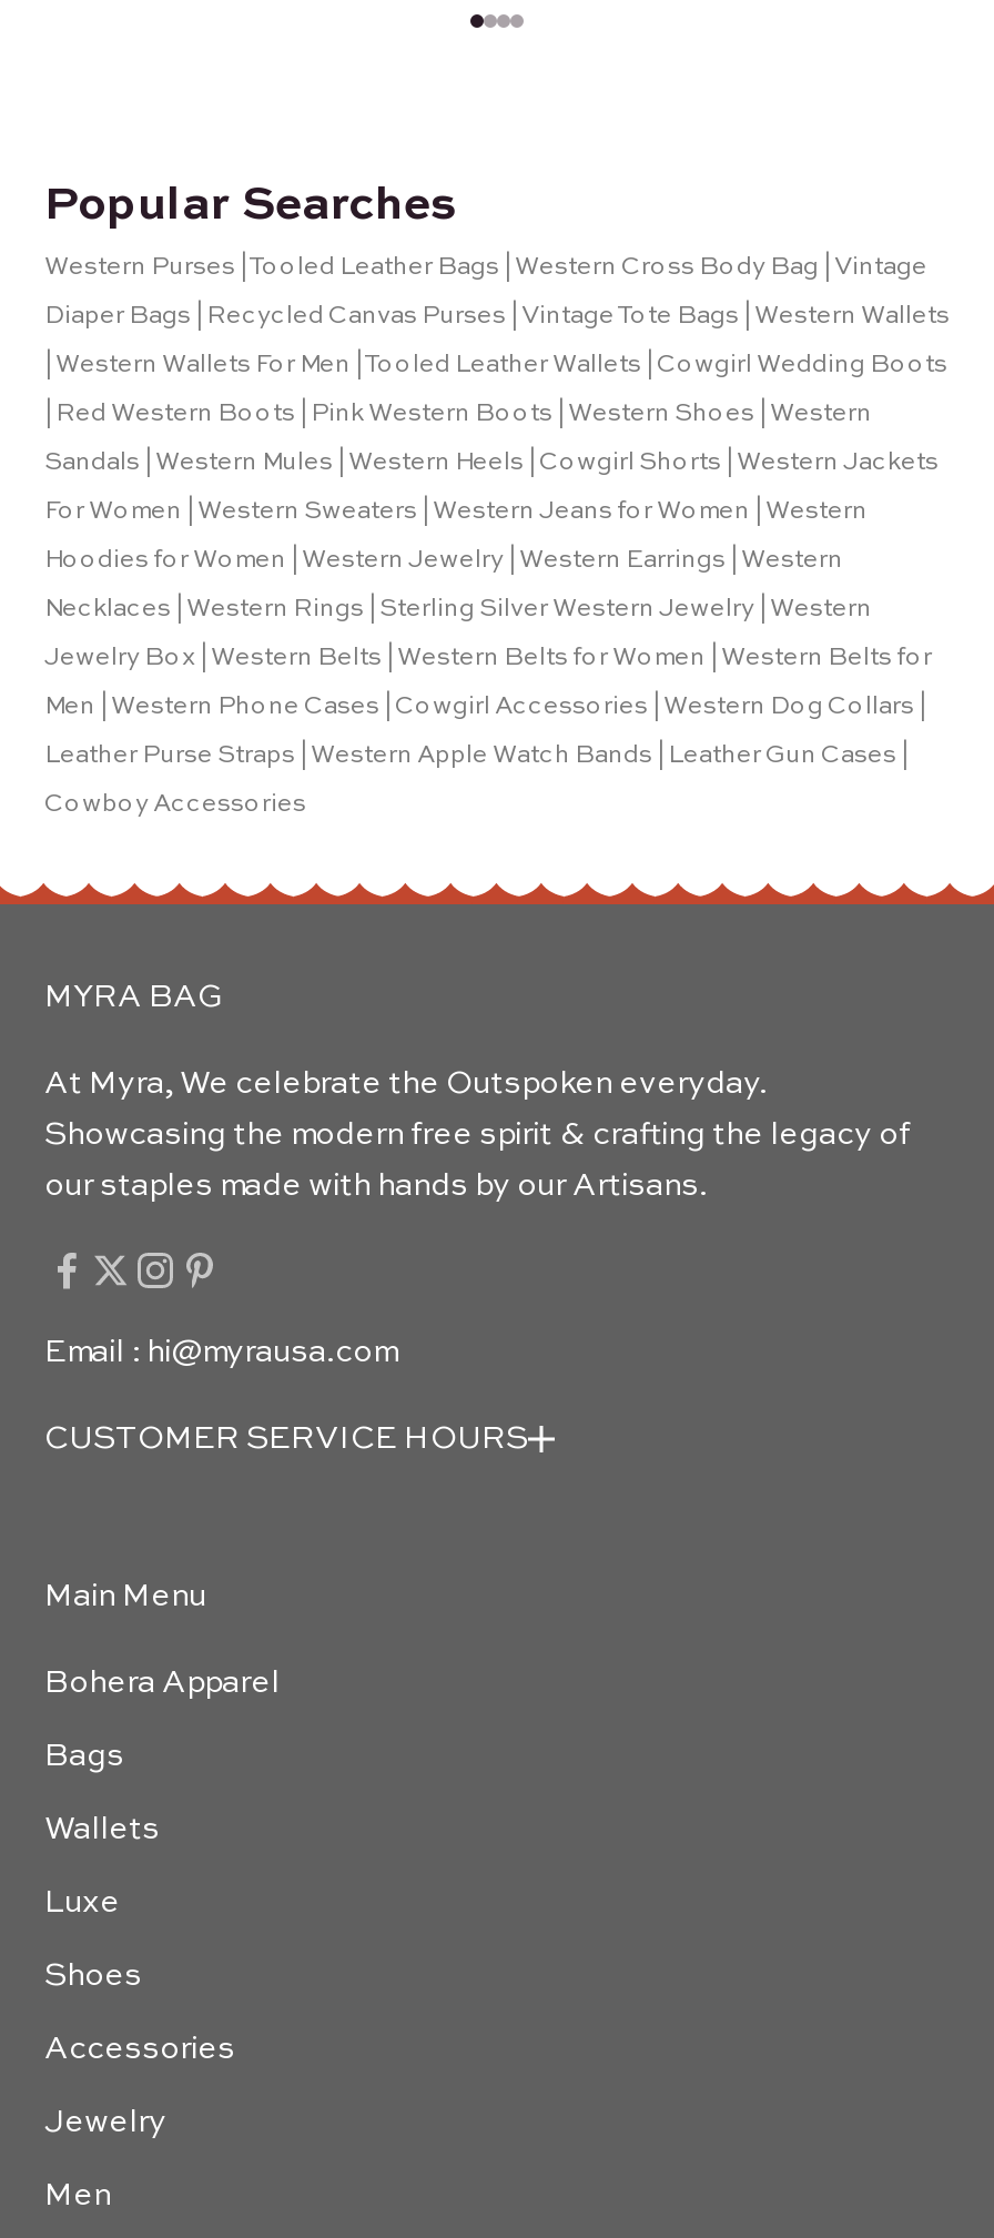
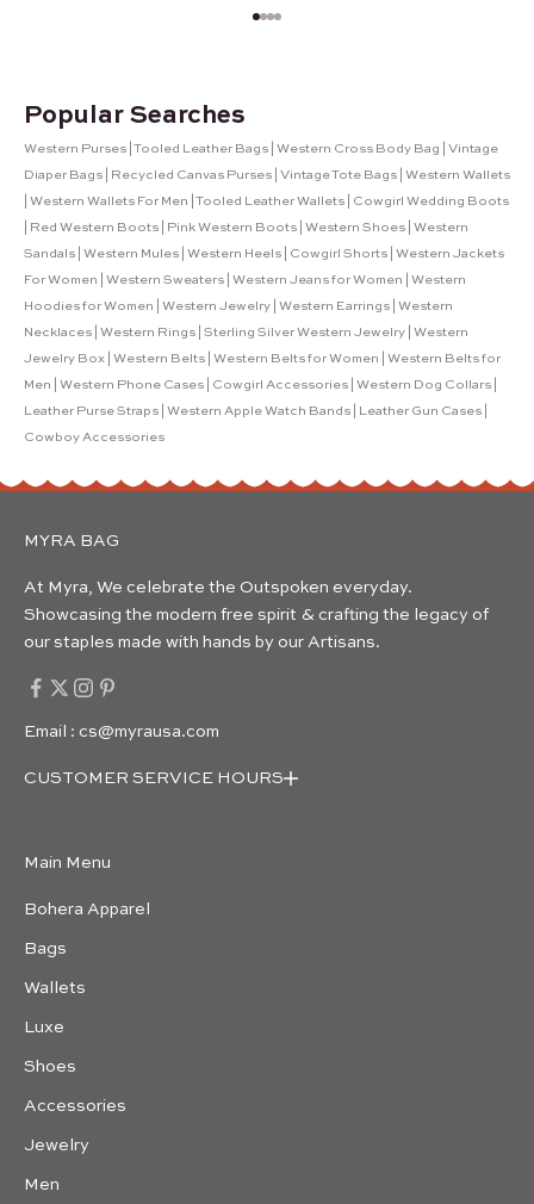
- Email : hi@myrausa.com
+ Email : cs@myrausa.com
